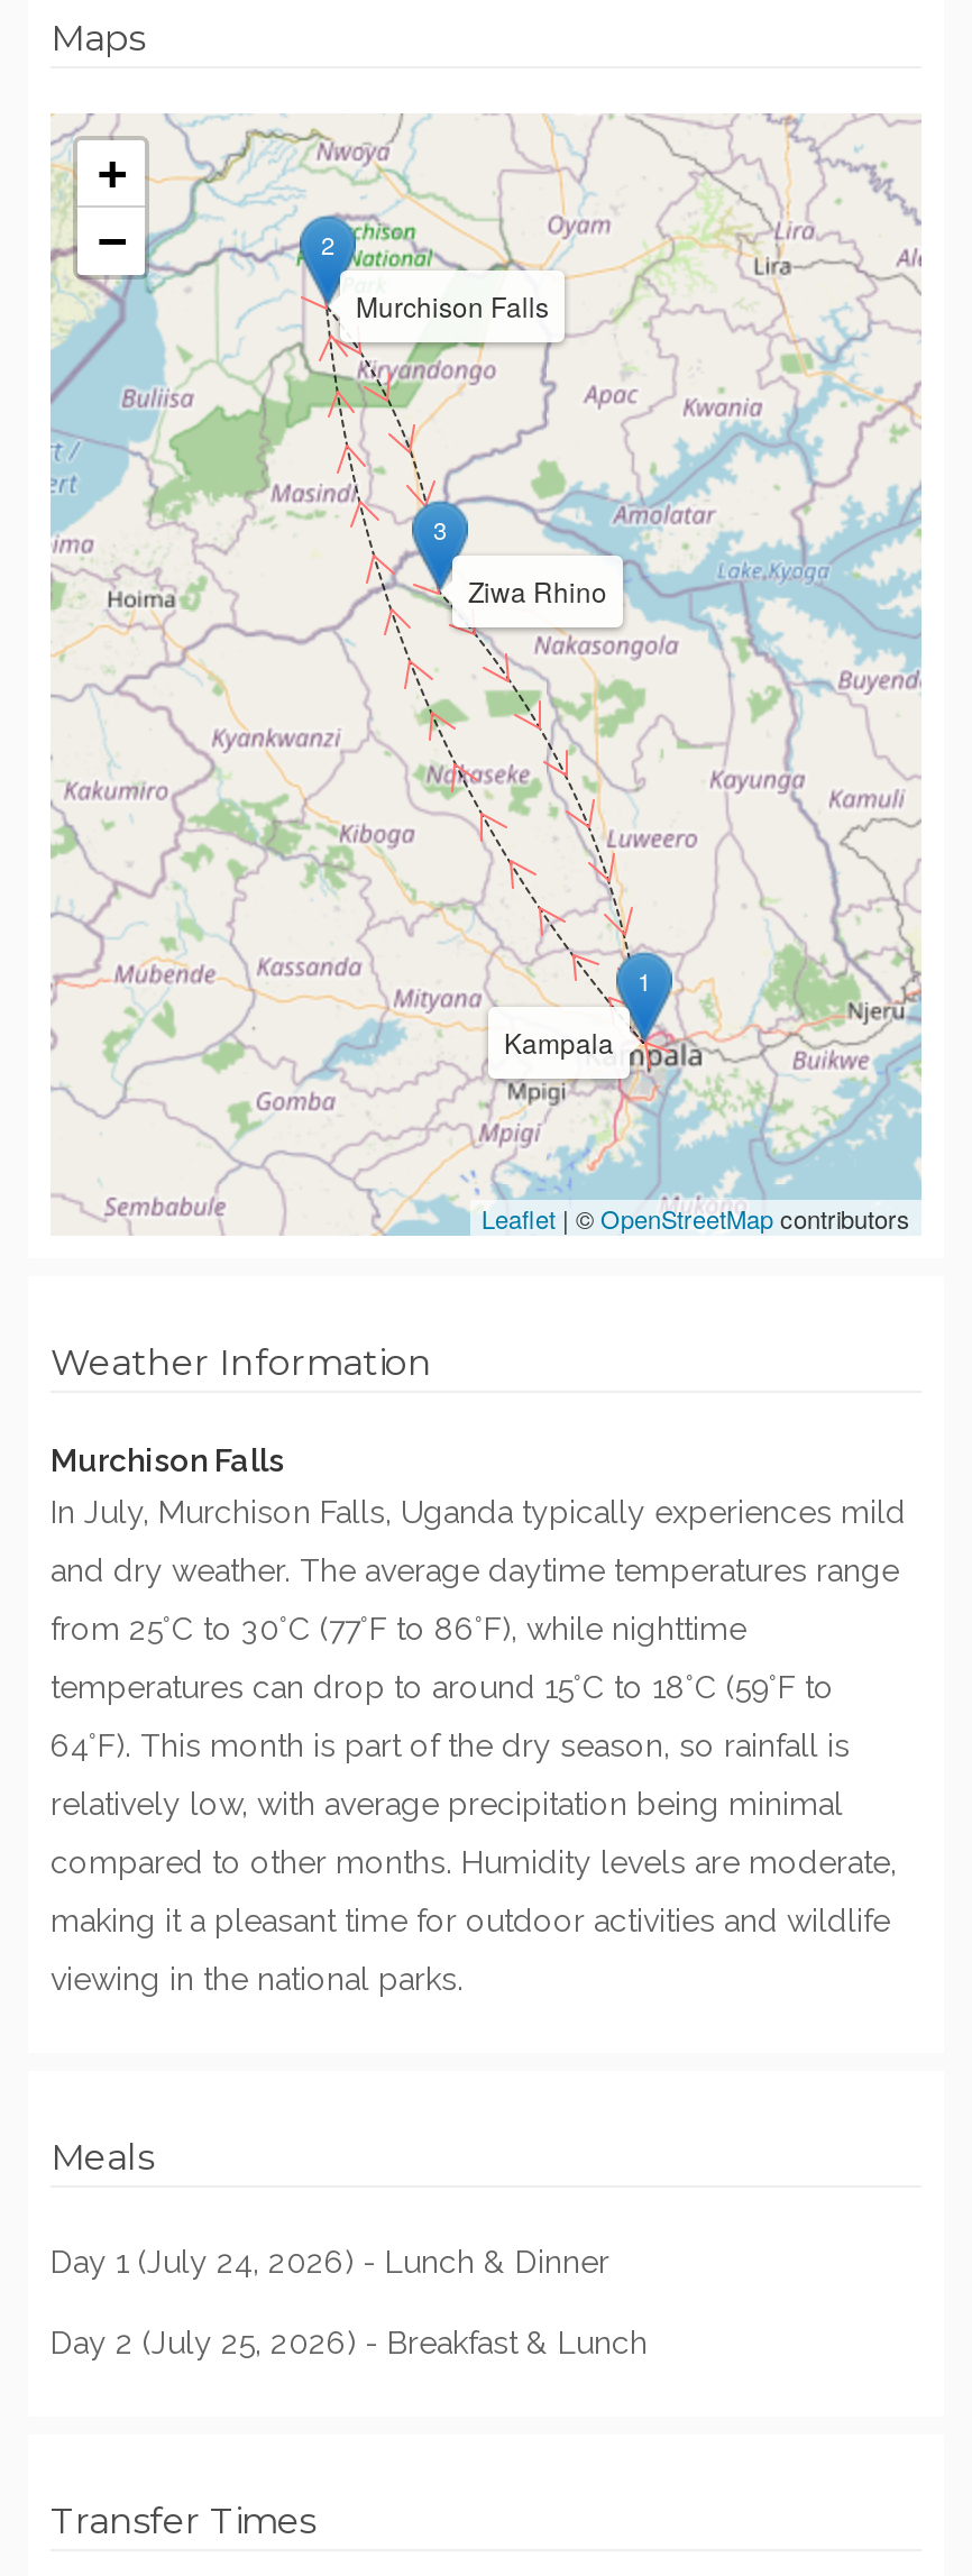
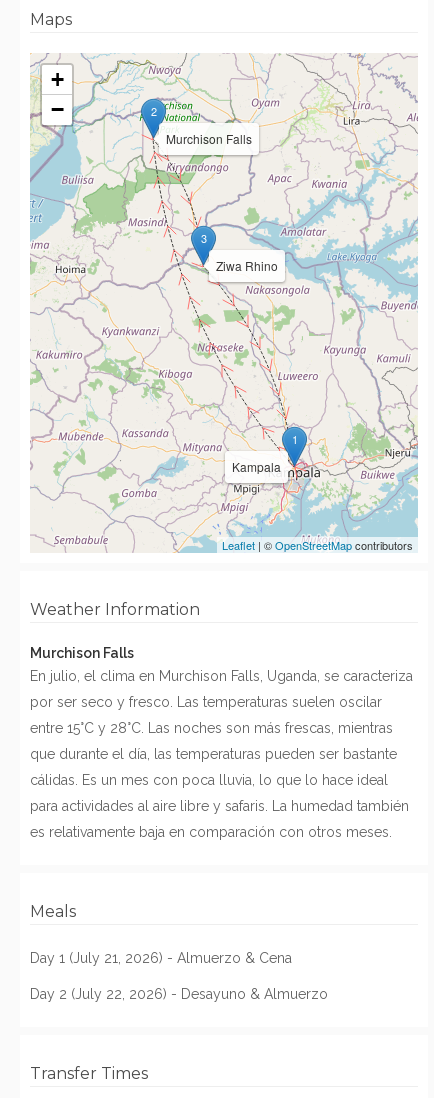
- In July, Murchison Falls, Uganda typically experiences mild
- and dry weather. The average daytime temperatures range
- from 25°C to 30°C (77°F to 86°F), while nighttime
- temperatures can drop to around 15°C to 18°C (59°F to
- 64°F). This month is part of the dry season, so rainfall is
- relatively low, with average precipitation being minimal
- compared to other months. Humidity levels are moderate,
- making it a pleasant time for outdoor activities and wildlife
- viewing in the national parks.
+ En julio, el clima en Murchison Falls, Uganda, se caracteriza
+ por ser seco y fresco. Las temperaturas suelen oscilar
+ entre 15°C y 28°C. Las noches son más frescas, mientras
+ que durante el día, las temperaturas pueden ser bastante
+ cálidas. Es un mes con poca lluvia, lo que lo hace ideal
+ para actividades al aire libre y safaris. La humedad también
+ es relativamente baja en comparación con otros meses.

- Day 1 (July 24, 2026) - Lunch & Dinner
+ Day 1 (July 21, 2026) - Almuerzo & Cena

- Day 2 (July 25, 2026) - Breakfast & Lunch
+ Day 2 (July 22, 2026) - Desayuno & Almuerzo
